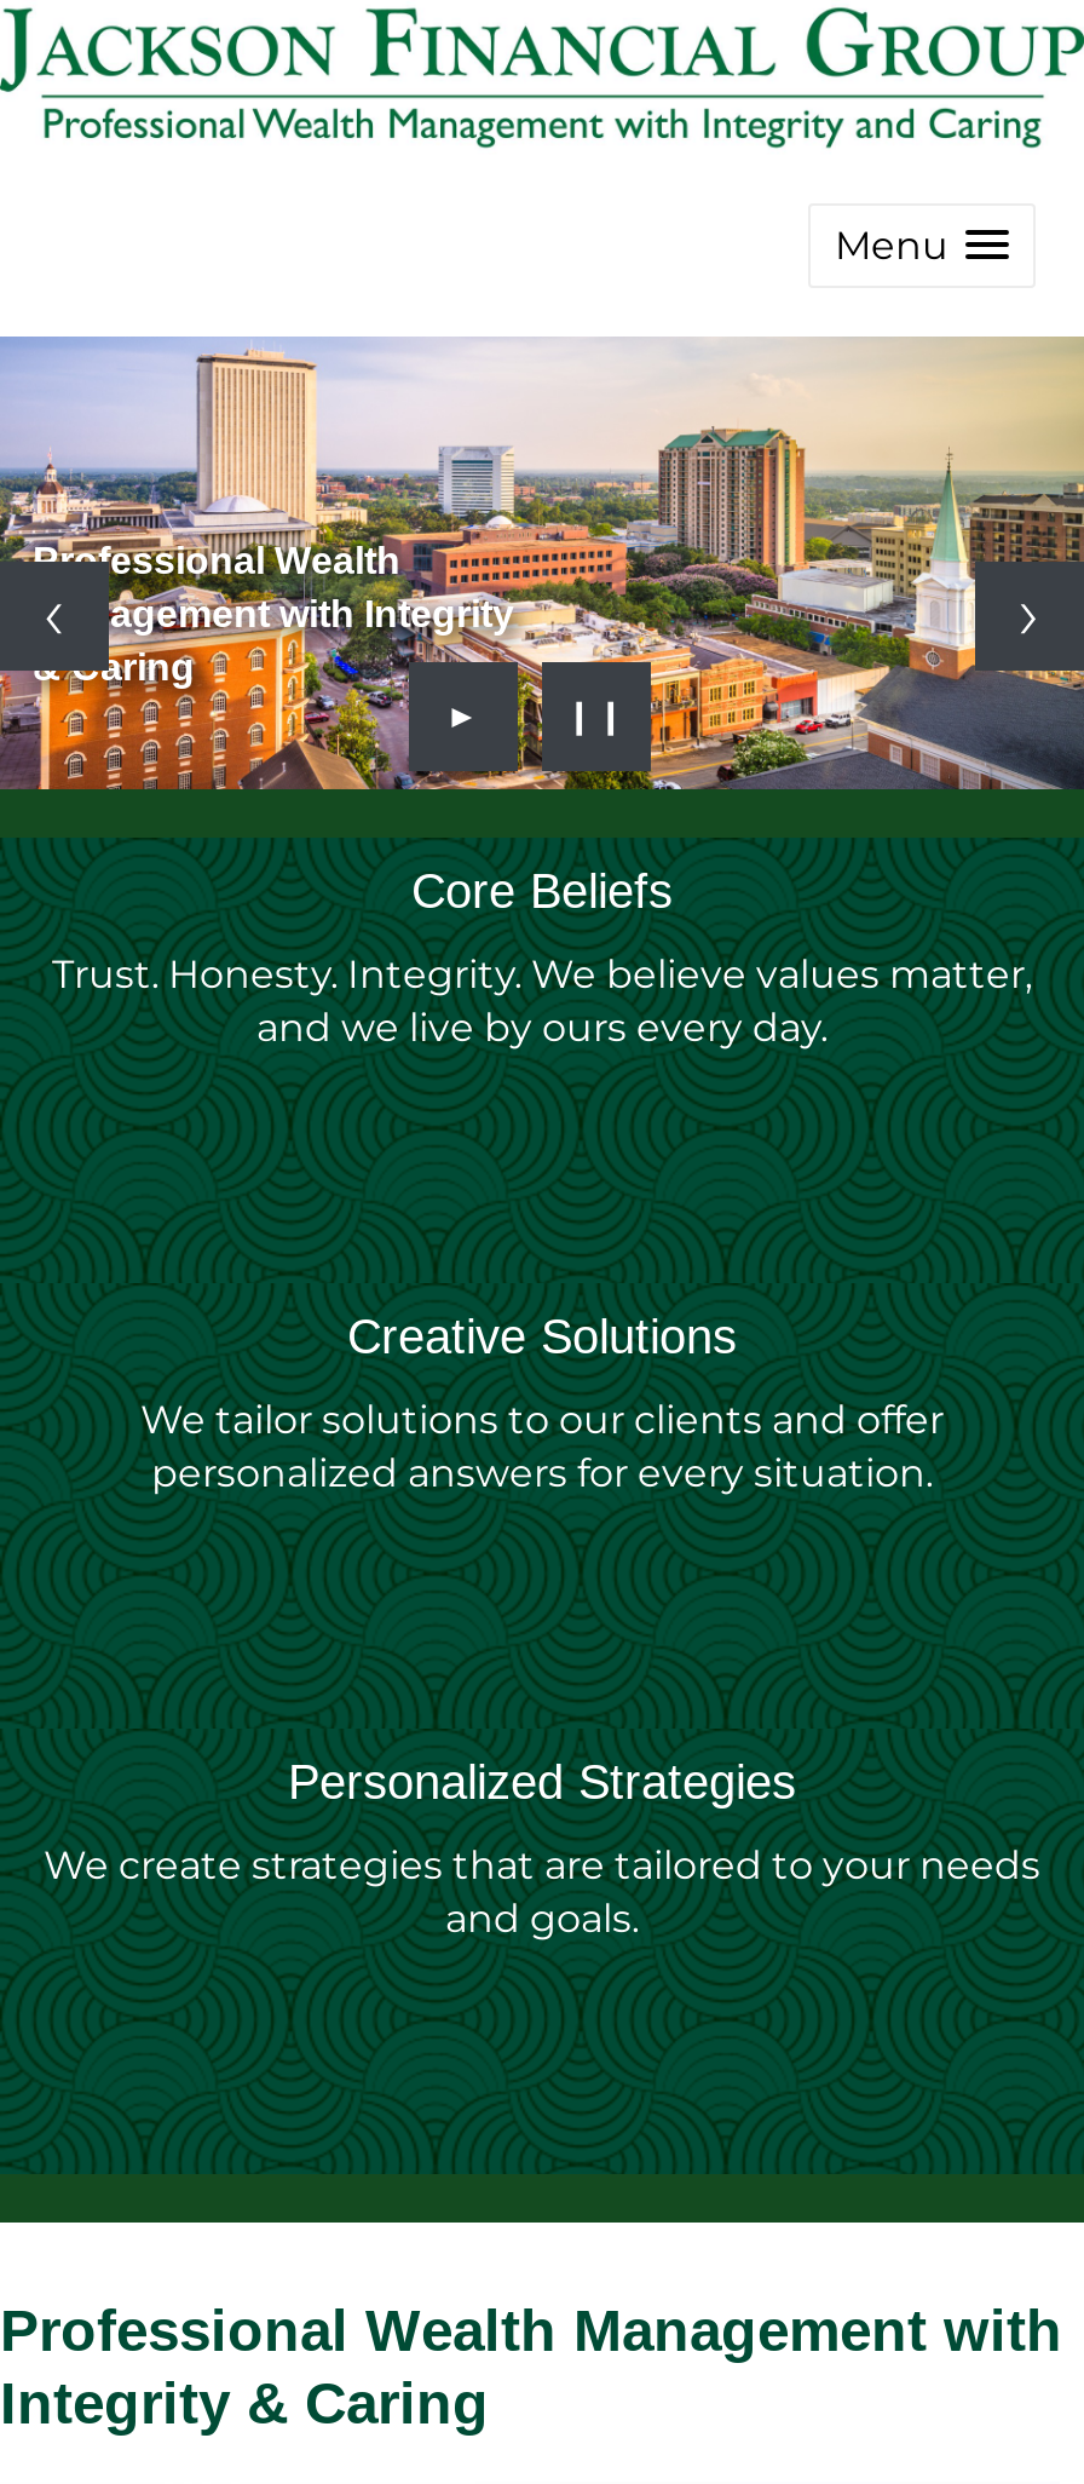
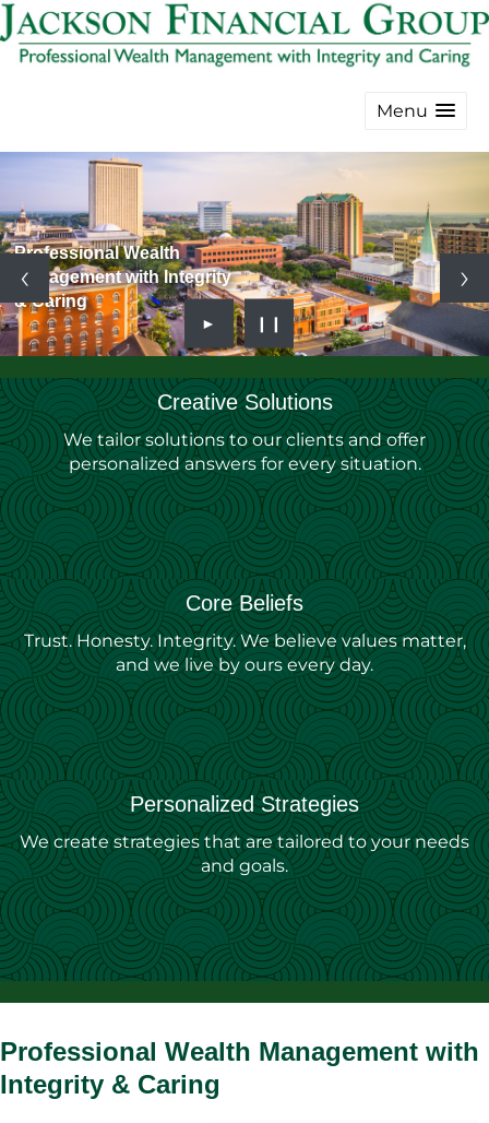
moved down: Core Beliefs | Trust. Honesty. Integrity. We believe values matter, | and we live by ours every day.

moved up: Creative Solutions | We tailor solutions to our clients and offer | personalized answers for every situation.
